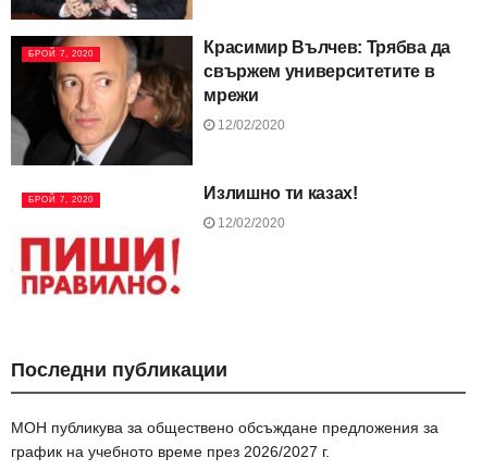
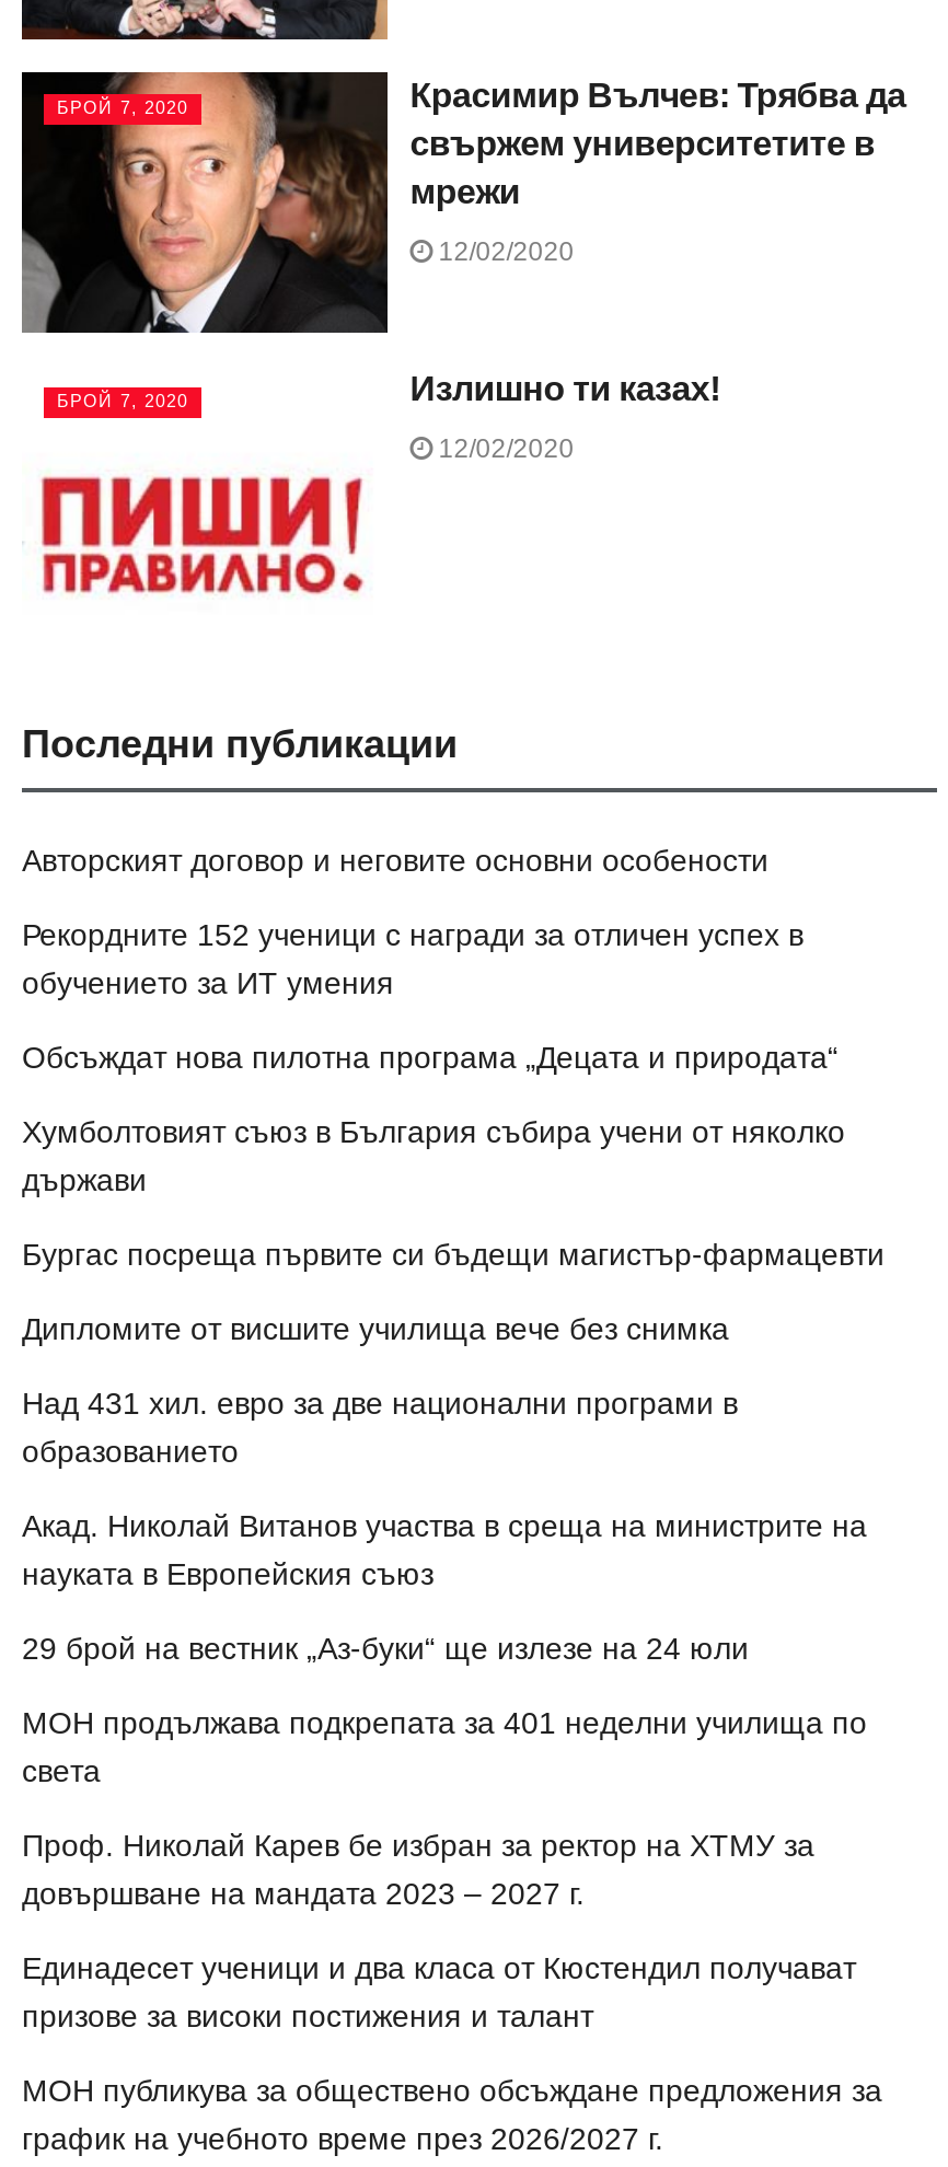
+ Авторският договор и неговите основни особености
+ Рекордните 152 ученици с награди за отличен успех в
+ обучението за ИТ умения
+ Обсъждат нова пилотна програма „Децата и природата“
+ Хумболтовият съюз в България събира учени от няколко
+ държави
+ Бургас посреща първите си бъдещи магистър-фармацевти
+ Дипломите от висшите училища вече без снимка
+ Над 431 хил. евро за две национални програми в
+ образованието
+ Акад. Николай Витанов участва в среща на министрите на
+ науката в Европейския съюз
+ 29 брой на вестник „Аз-буки“ ще излезе на 24 юли
+ МОН продължава подкрепата за 401 неделни училища по
+ света
+ Проф. Николай Карев бе избран за ректор на ХТМУ за
+ довършване на мандата 2023 – 2027 г.
+ Единадесет ученици и два класа от Кюстендил получават
+ призове за високи постижения и талант
